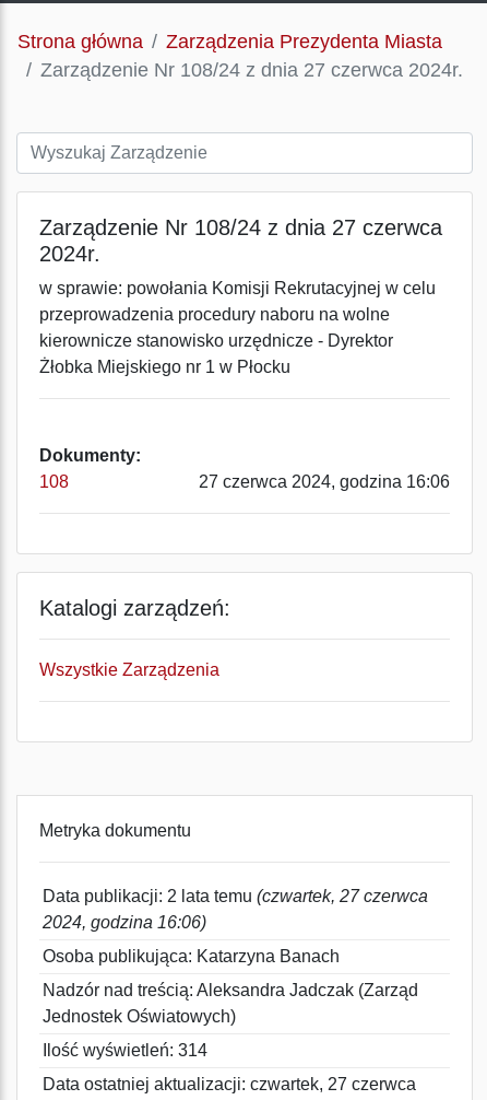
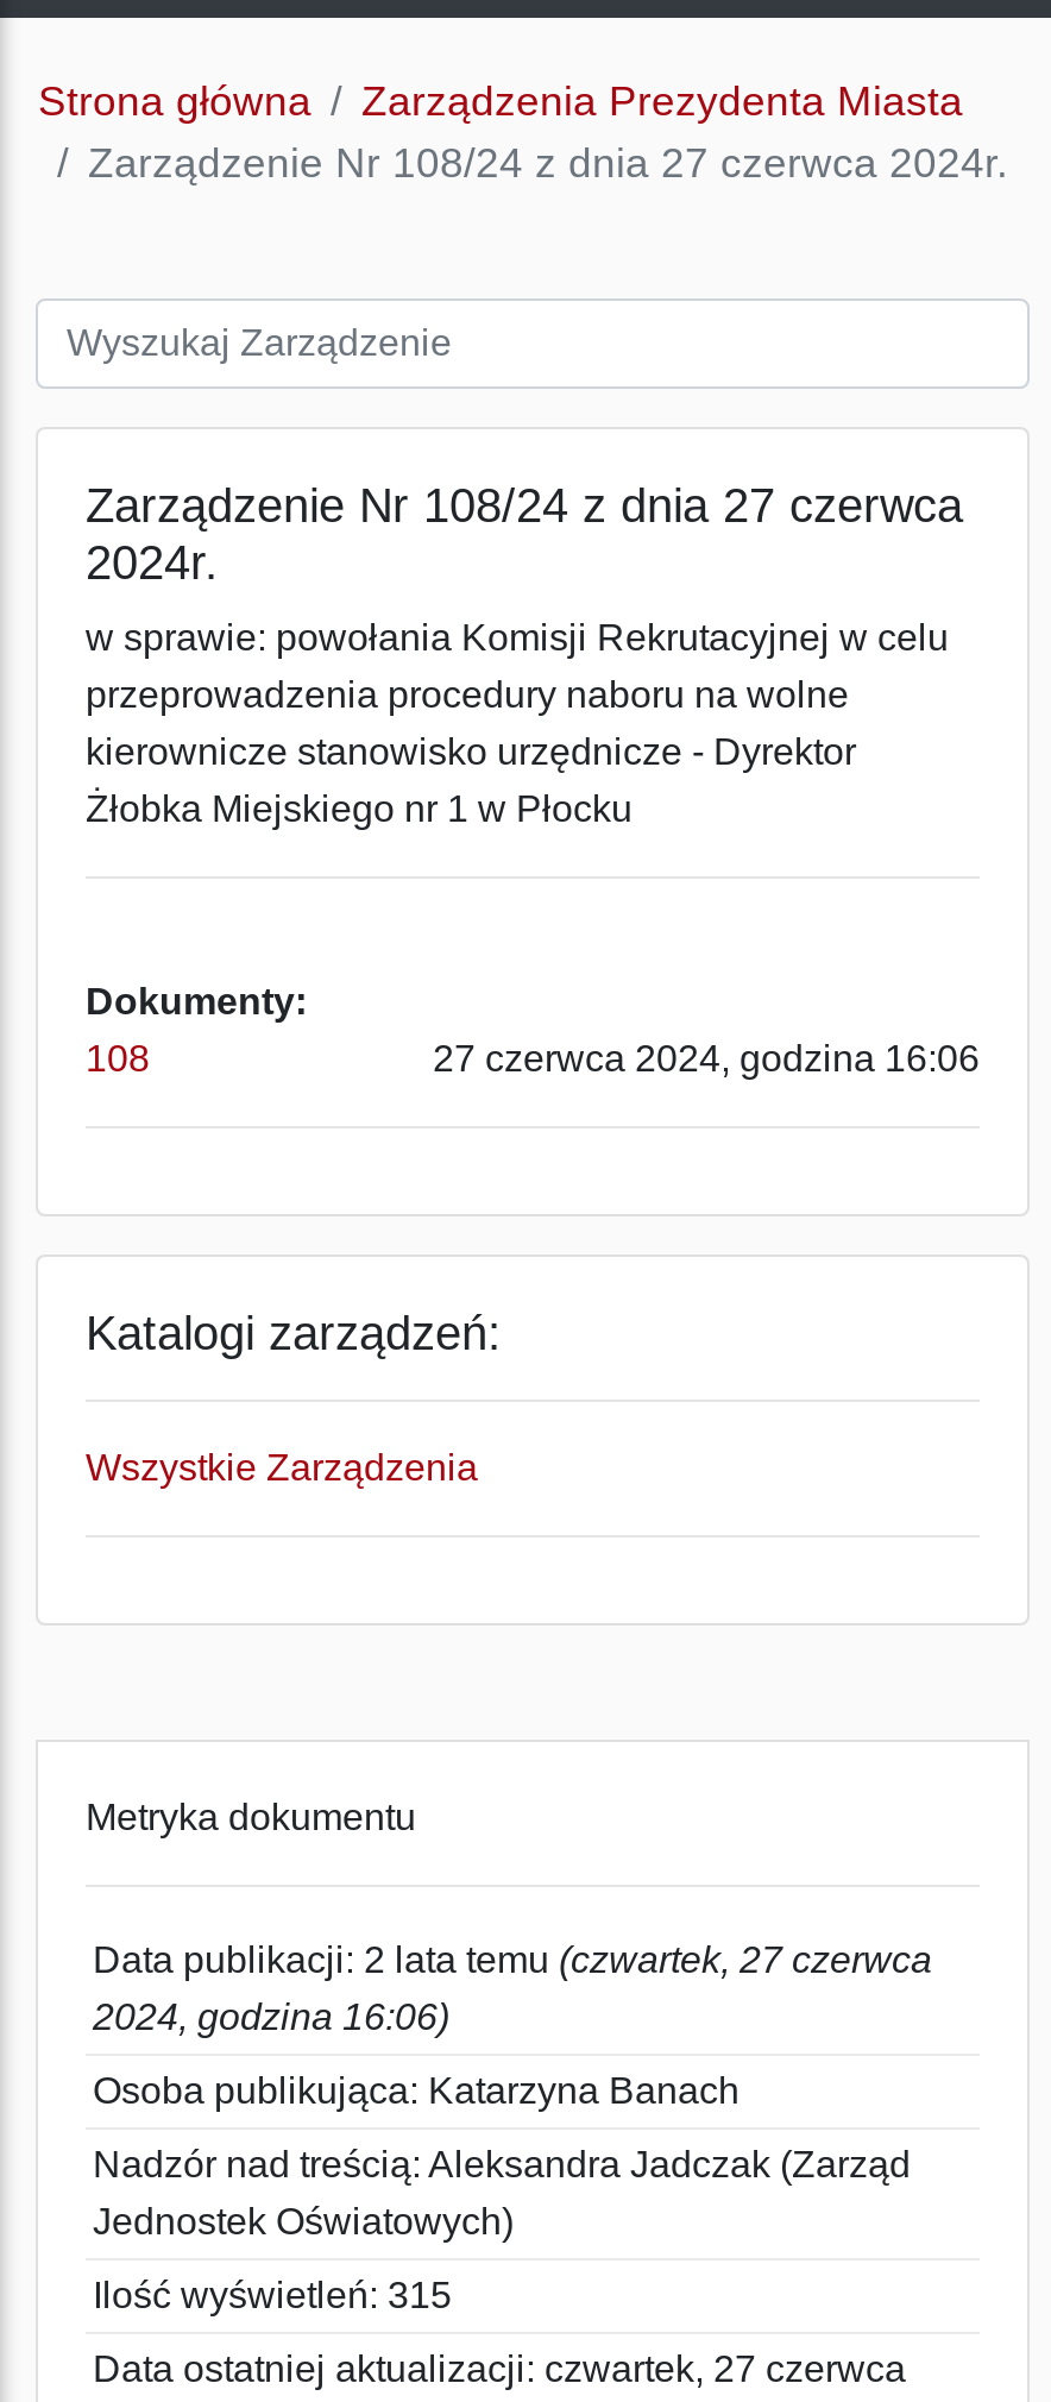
- Ilość wyświetleń: 314
+ Ilość wyświetleń: 315
